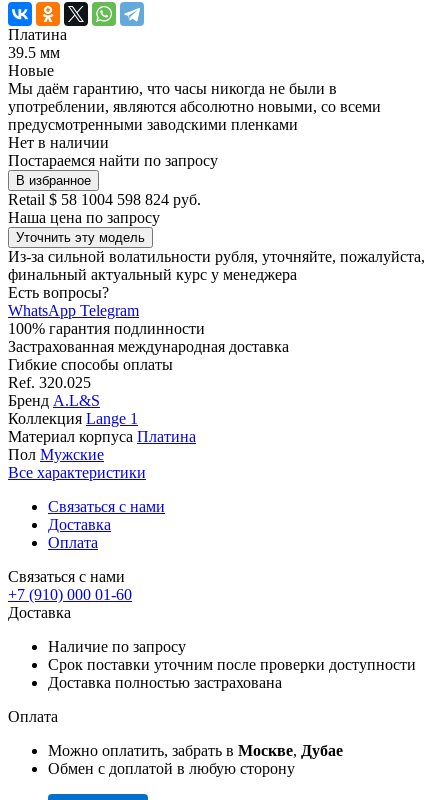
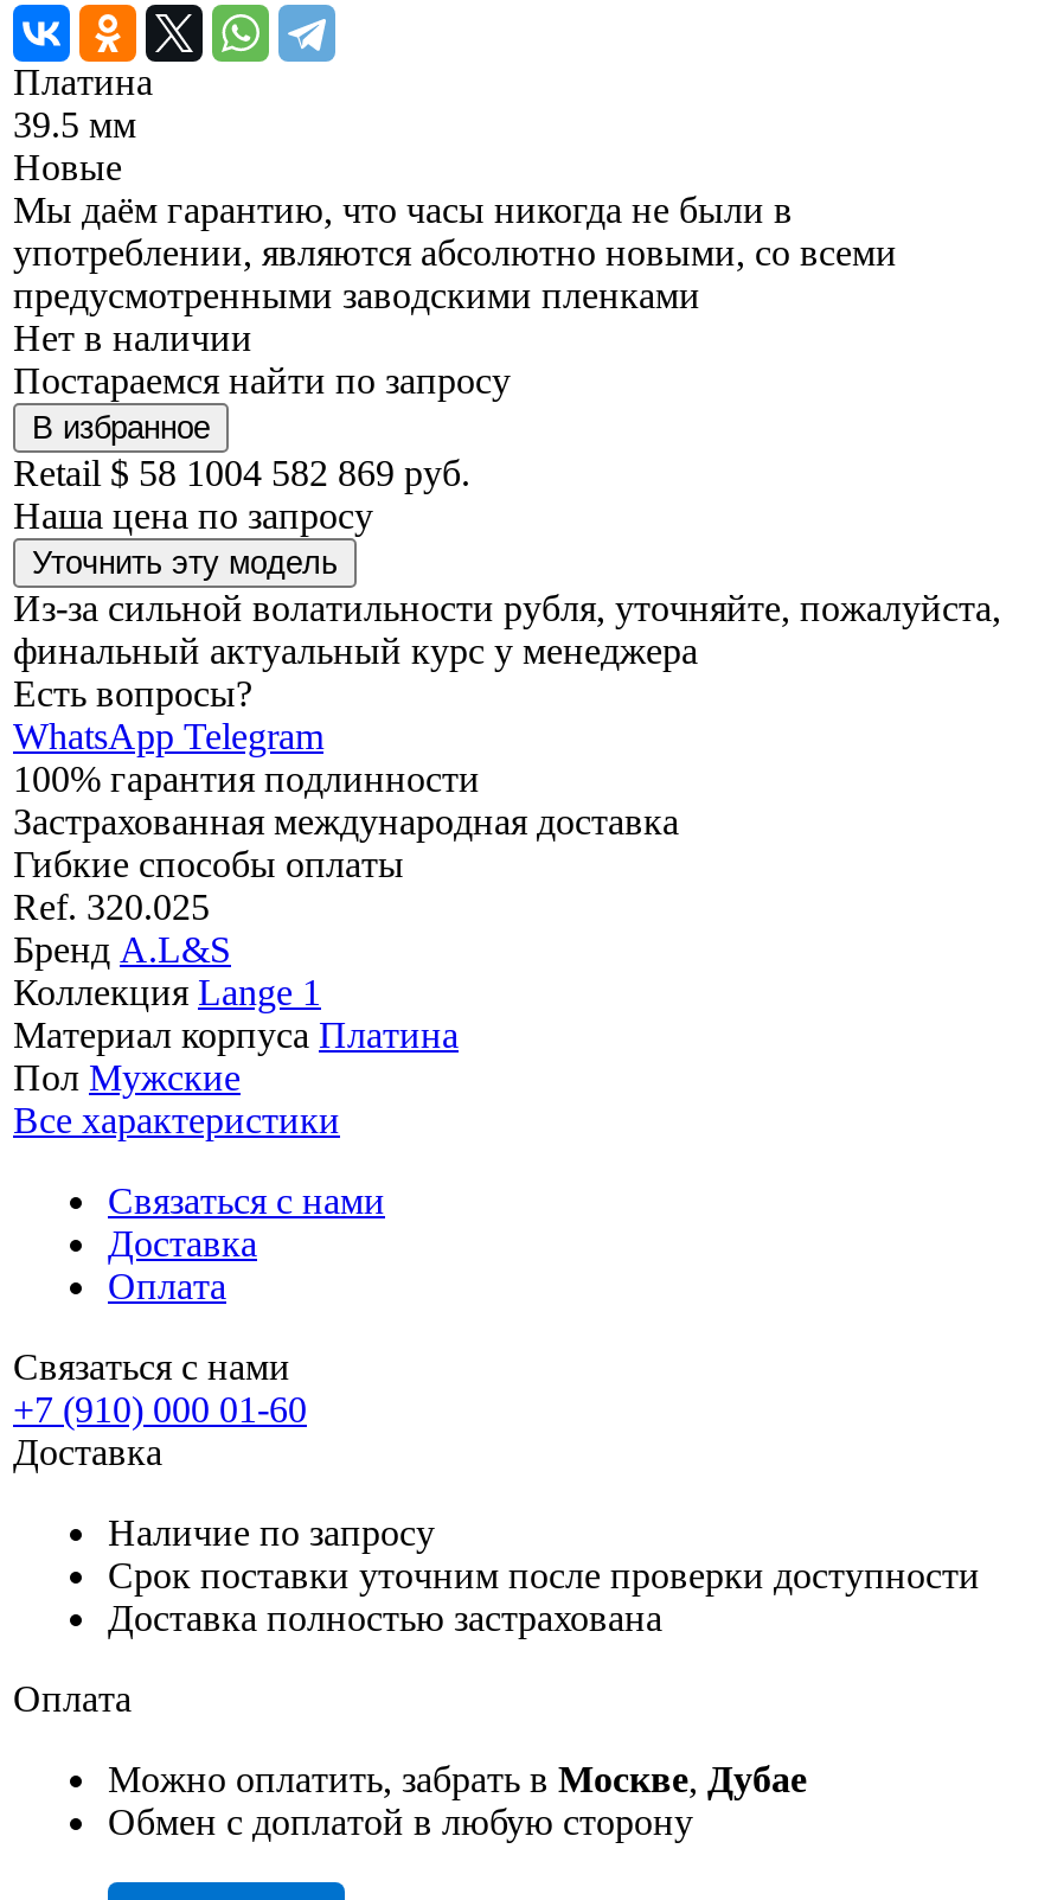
- Retail$ 58 1004 598 824 руб.
+ Retail$ 58 1004 582 869 руб.
